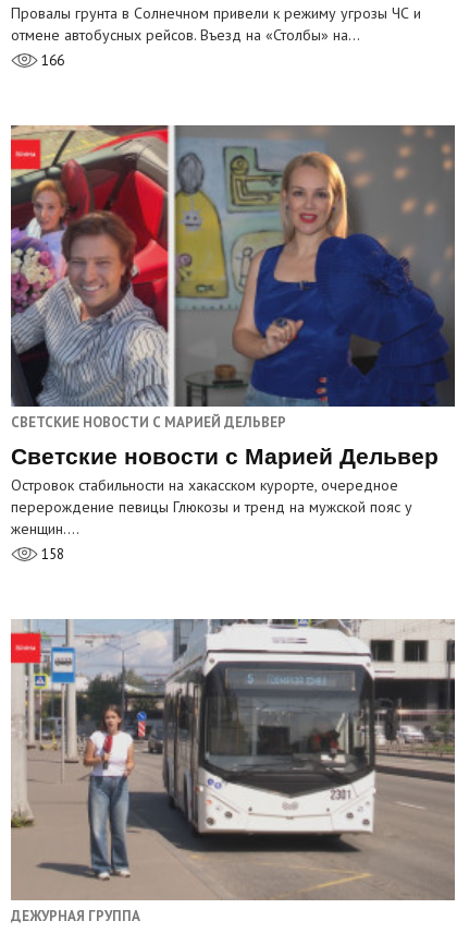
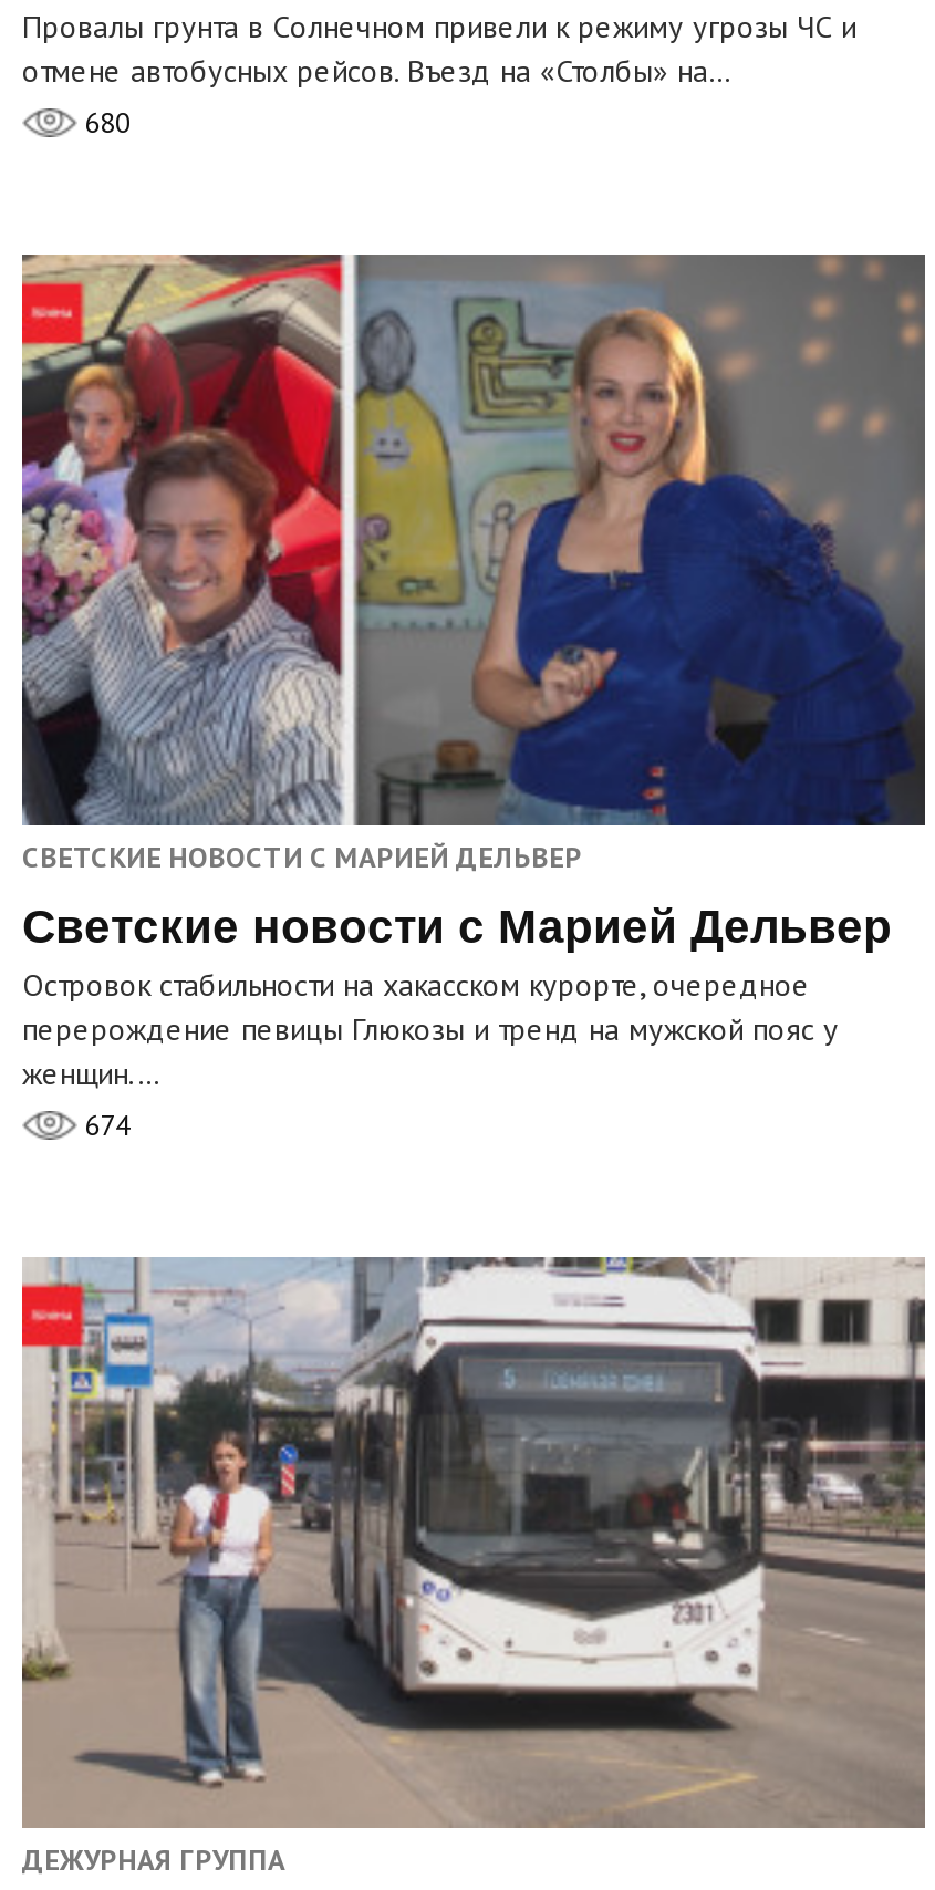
- 166
+ 680

- 158
+ 674
